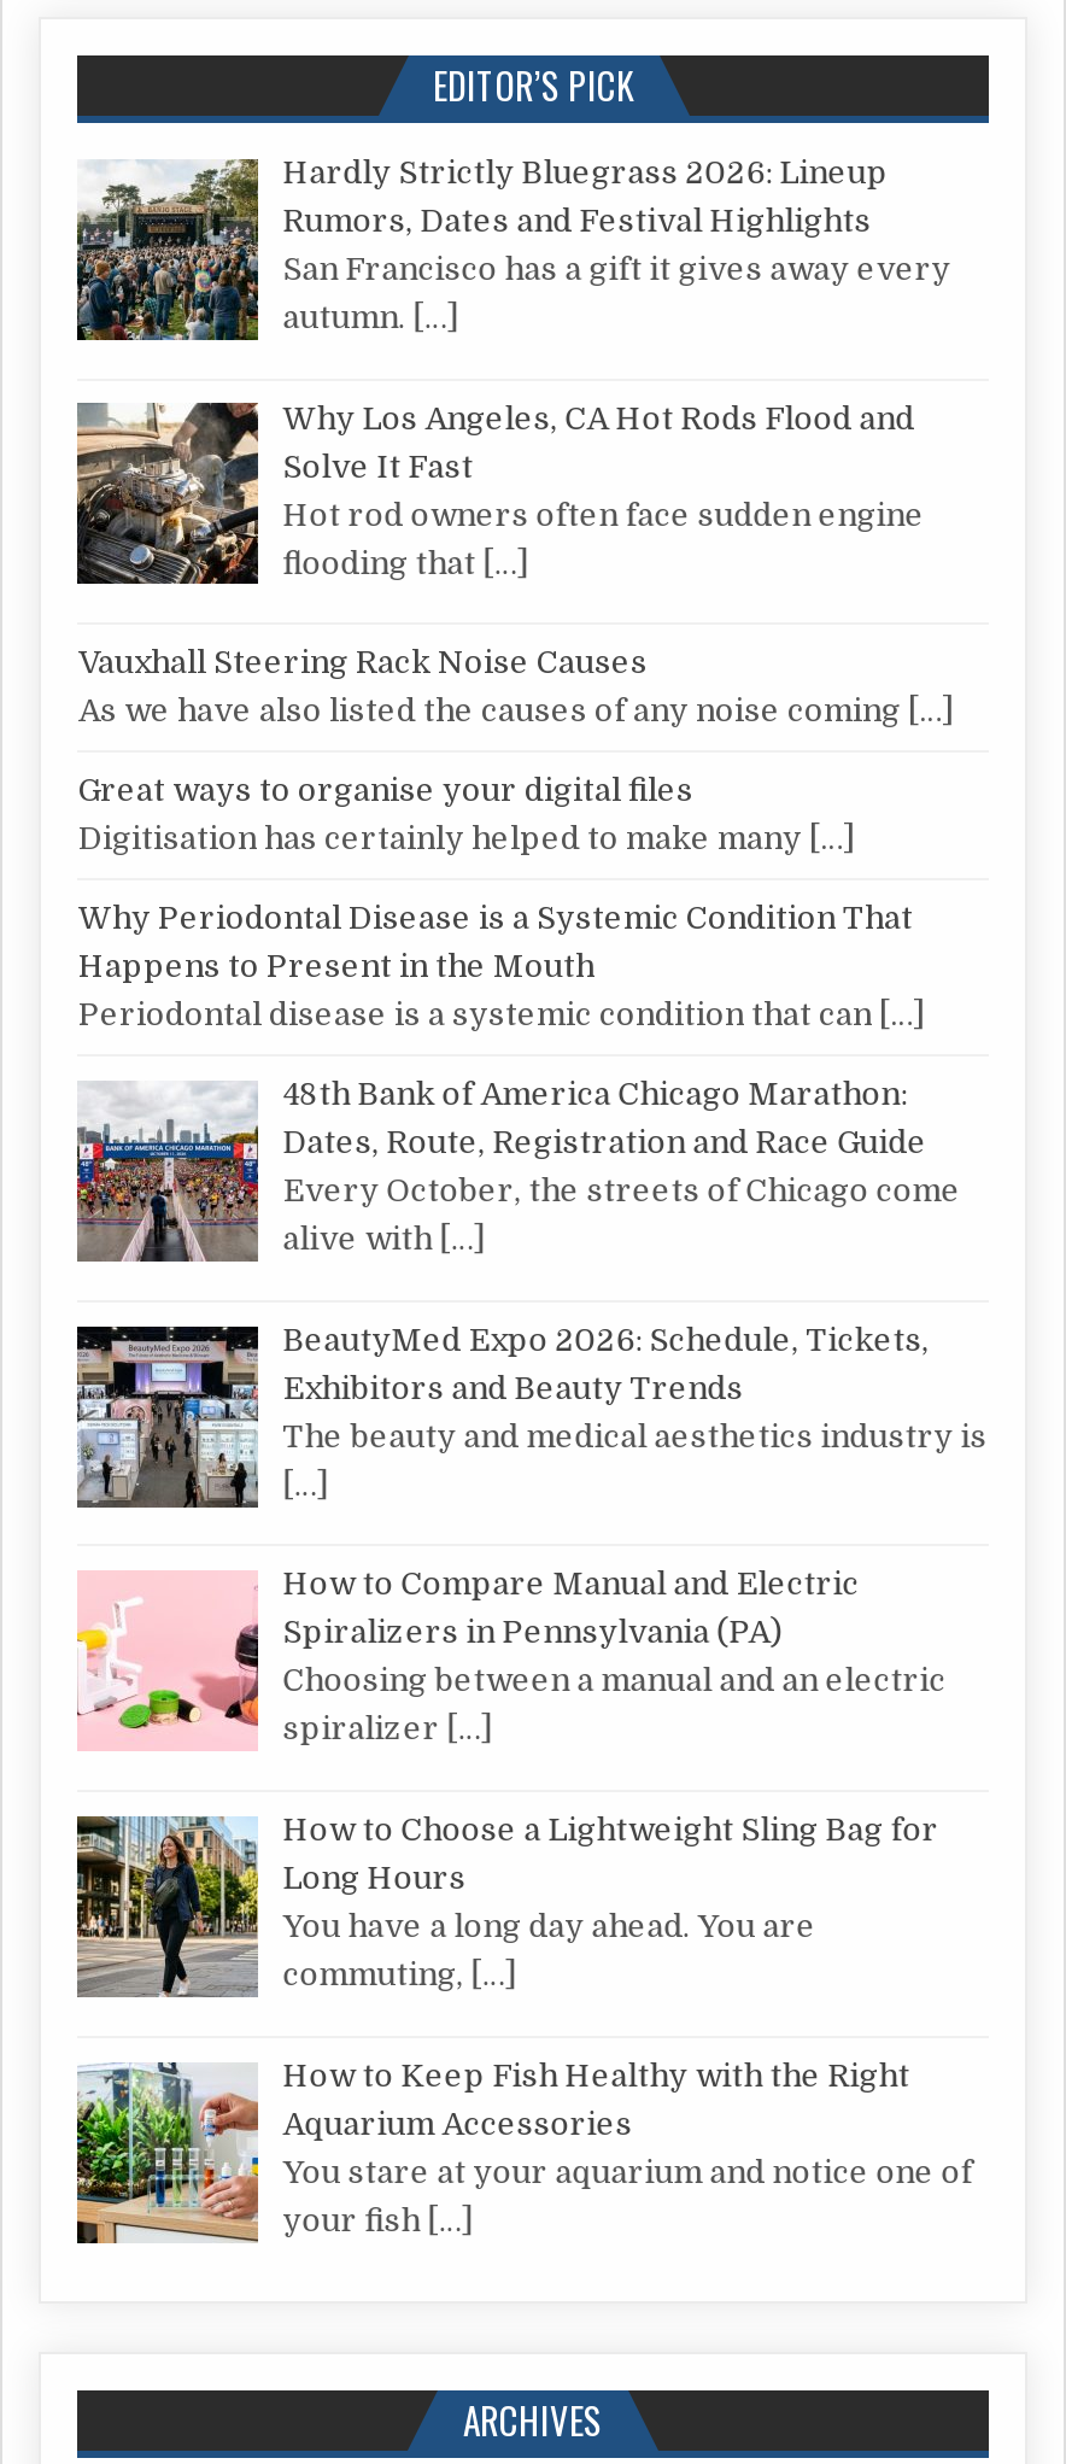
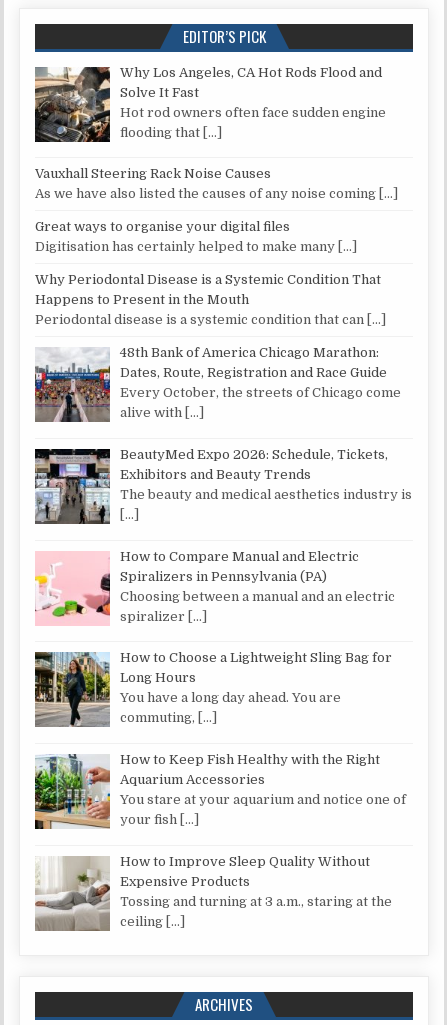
- [image]
- Hardly Strictly Bluegrass 2026: Lineup
- Rumors, Dates and Festival Highlights
- San Francisco has a gift it gives away every
- autumn. […]

moved up: [image] | Why Los Angeles, CA Hot Rods Flood and | Solve It Fast | ... | You stare at your aquarium and notice one of | your fish […]

+ [image]
+ How to Improve Sleep Quality Without
+ Expensive Products
+ Tossing and turning at 3 a.m., staring at the
+ ceiling […]
